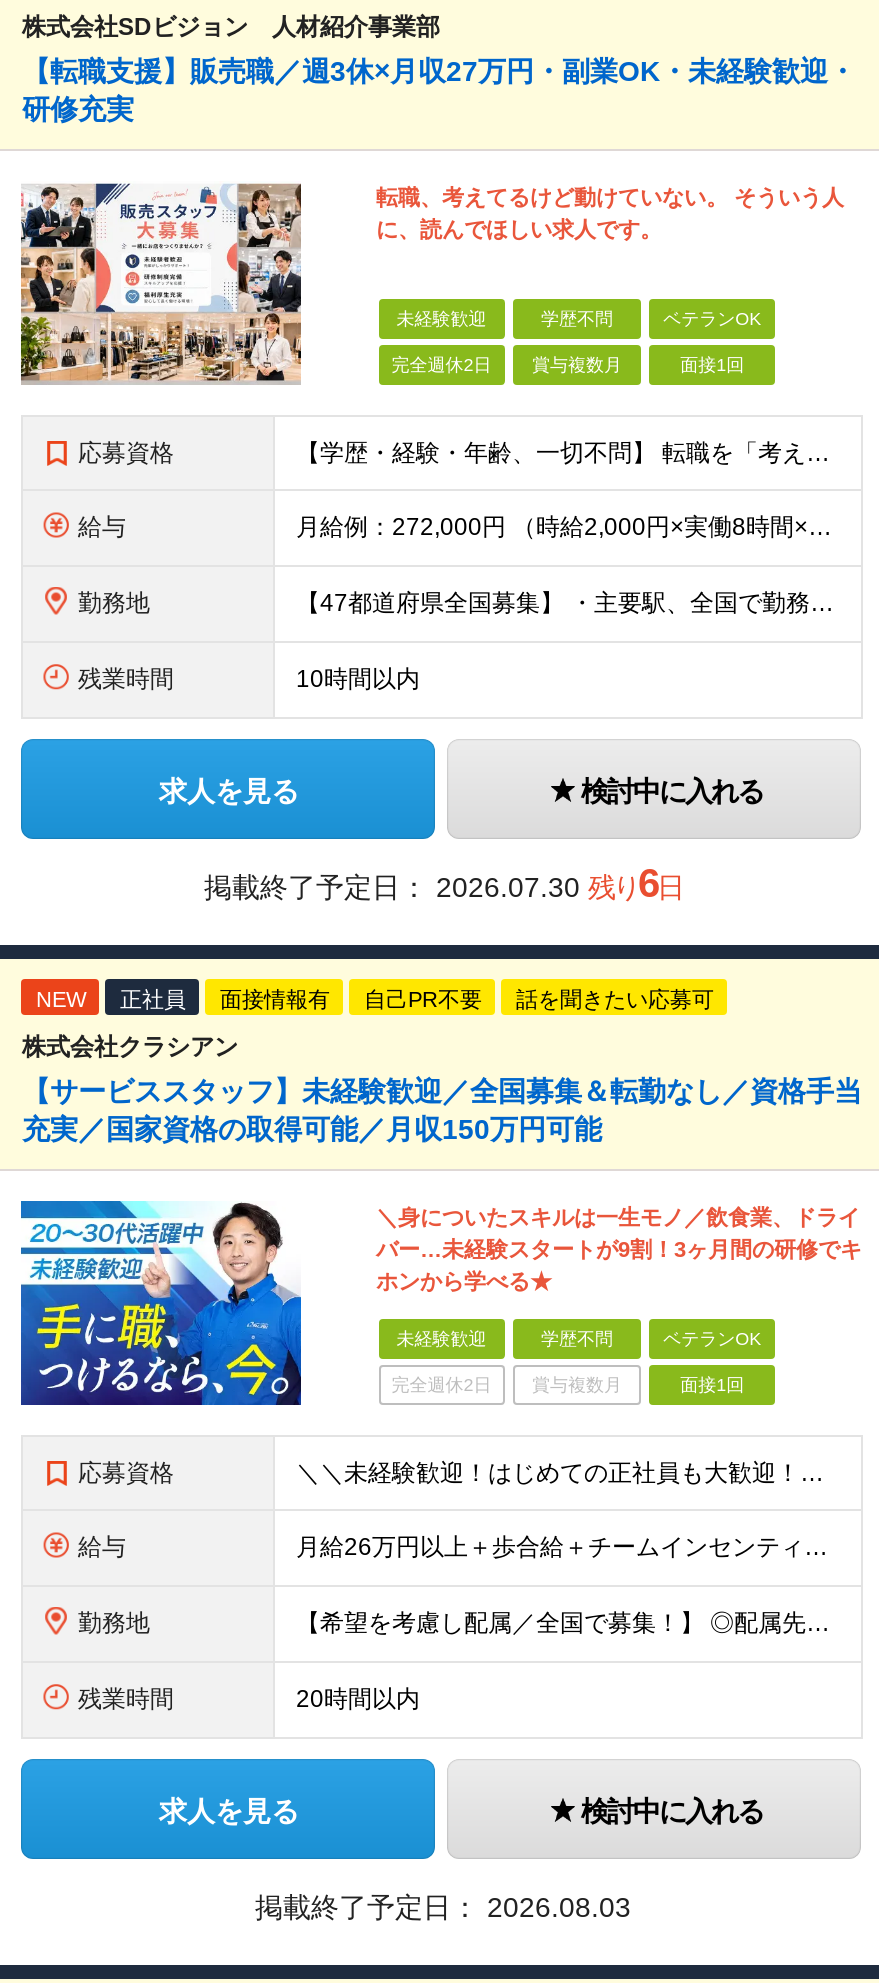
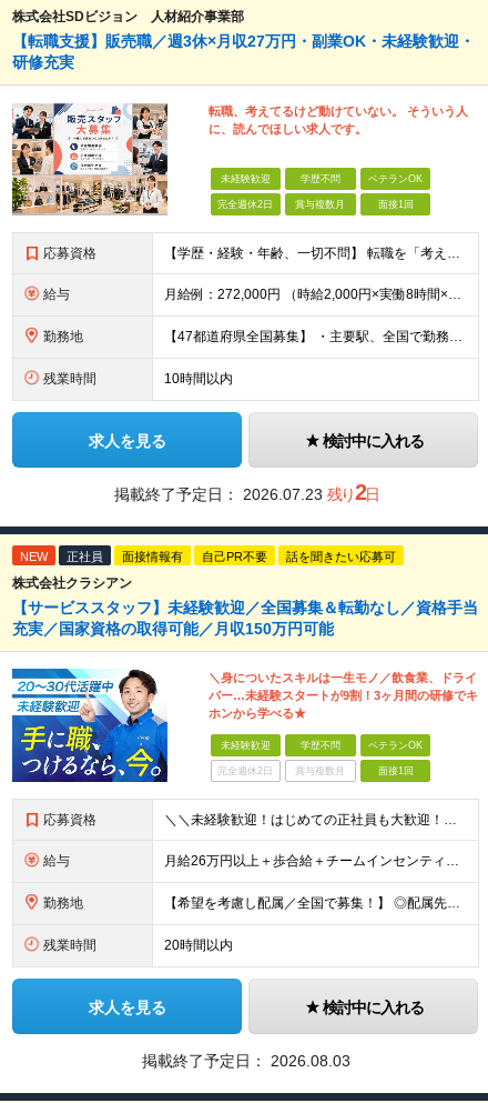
- 掲載終了予定日：2026.07.30 残り6日
+ 掲載終了予定日：2026.07.23 残り2日
